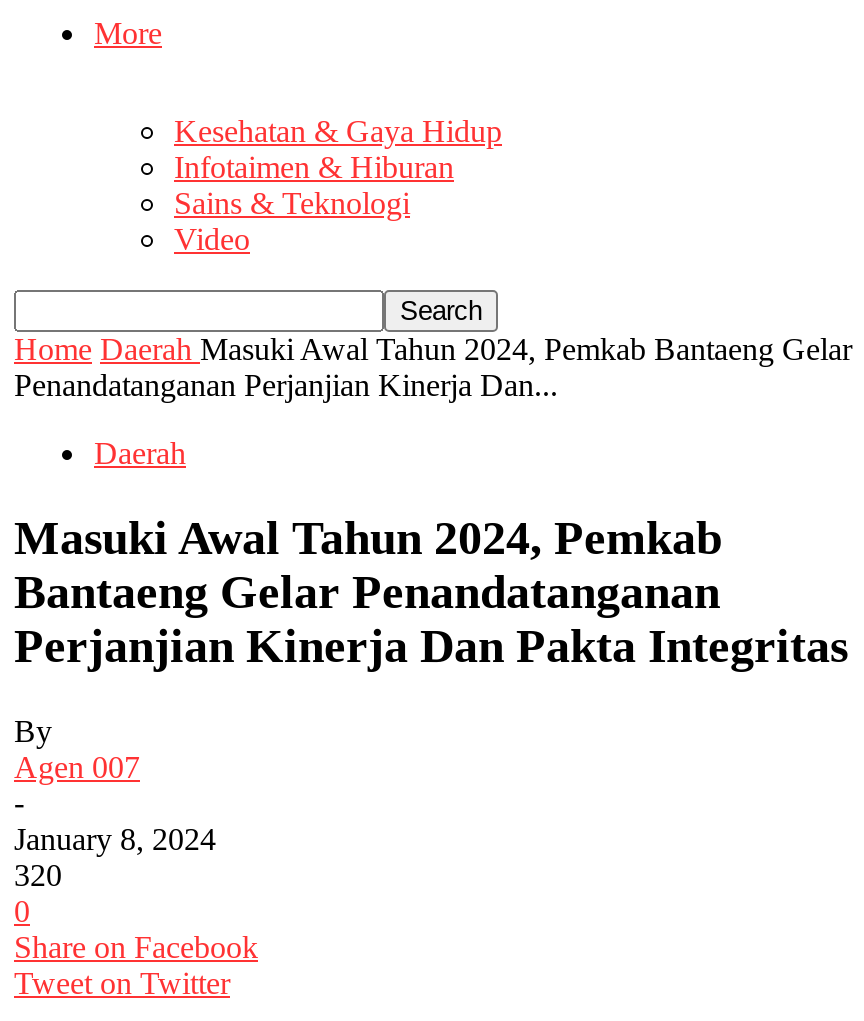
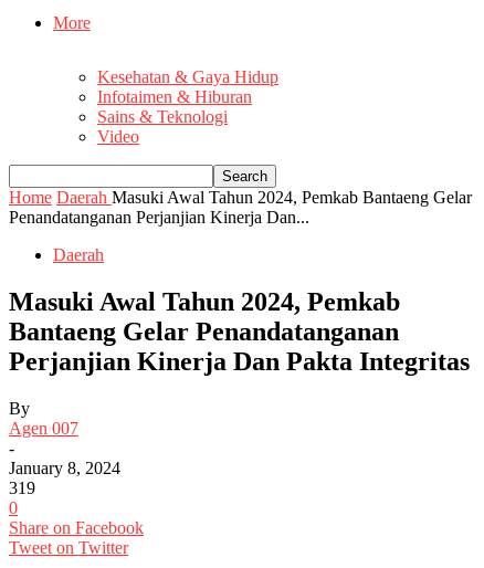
- 320
+ 319
